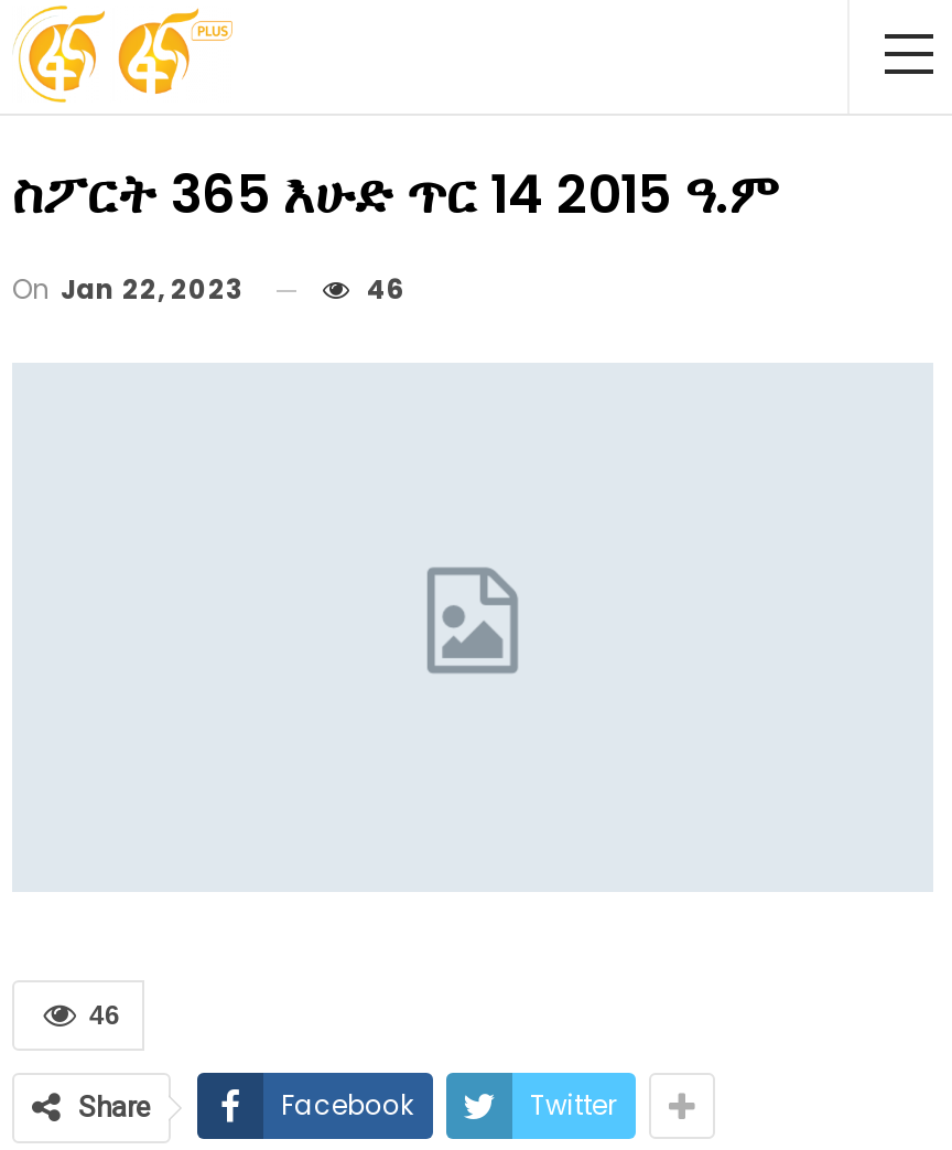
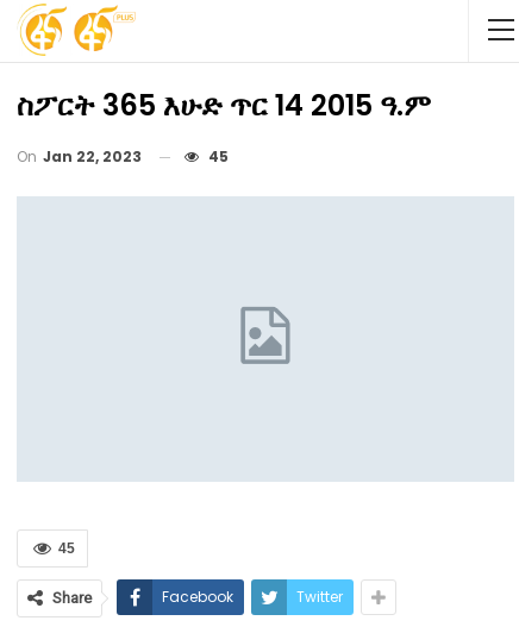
- 46
+ 45

- 46
+ 45
